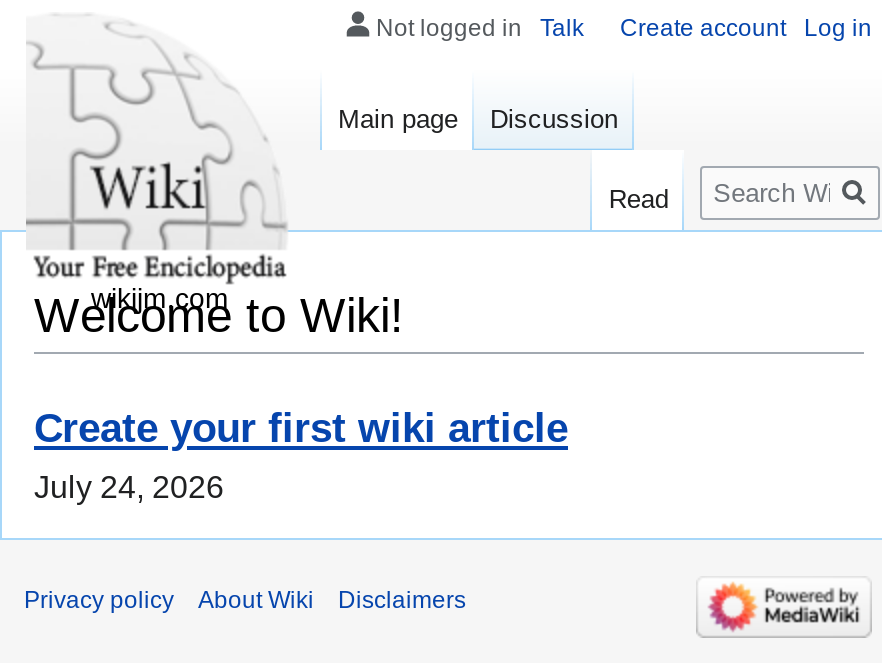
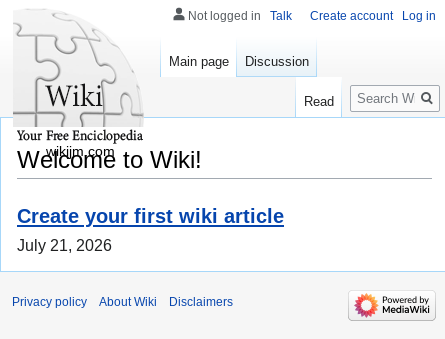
- July 24, 2026
+ July 21, 2026
